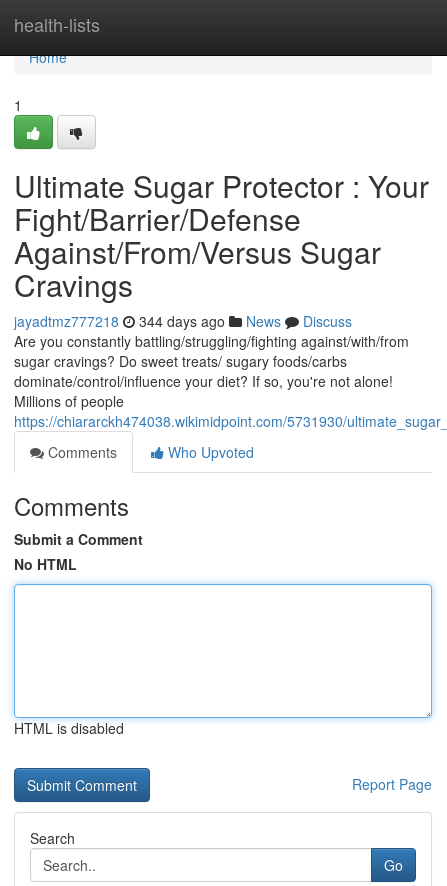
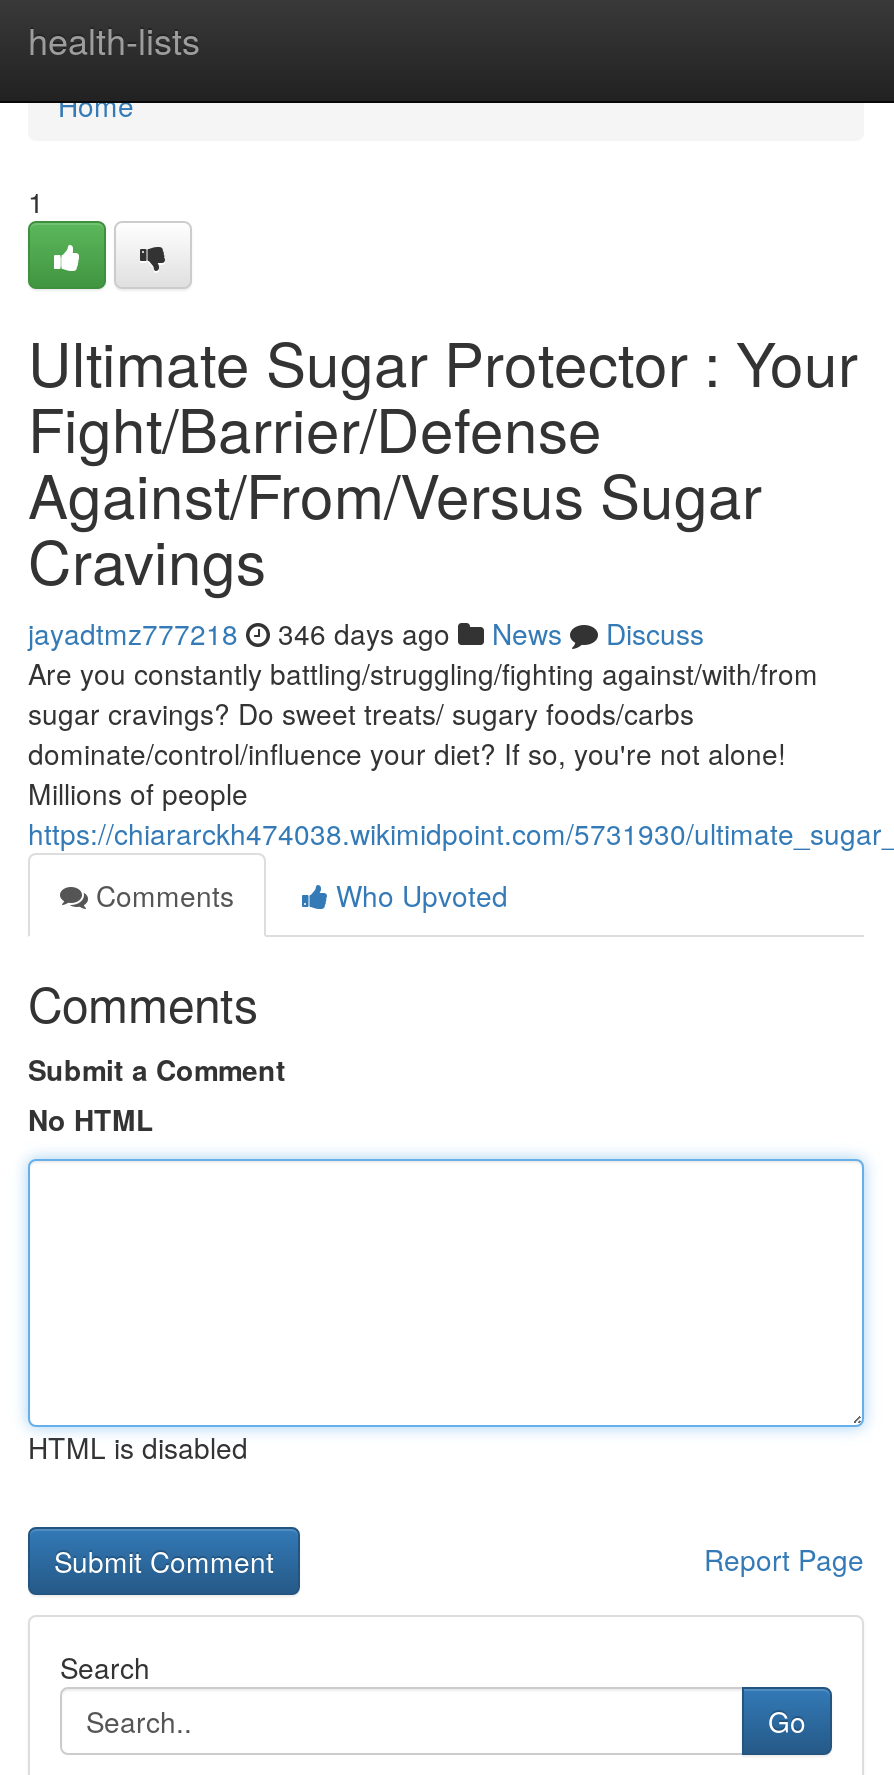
- jayadtmz777218 344 days ago News Discuss
+ jayadtmz777218 346 days ago News Discuss
